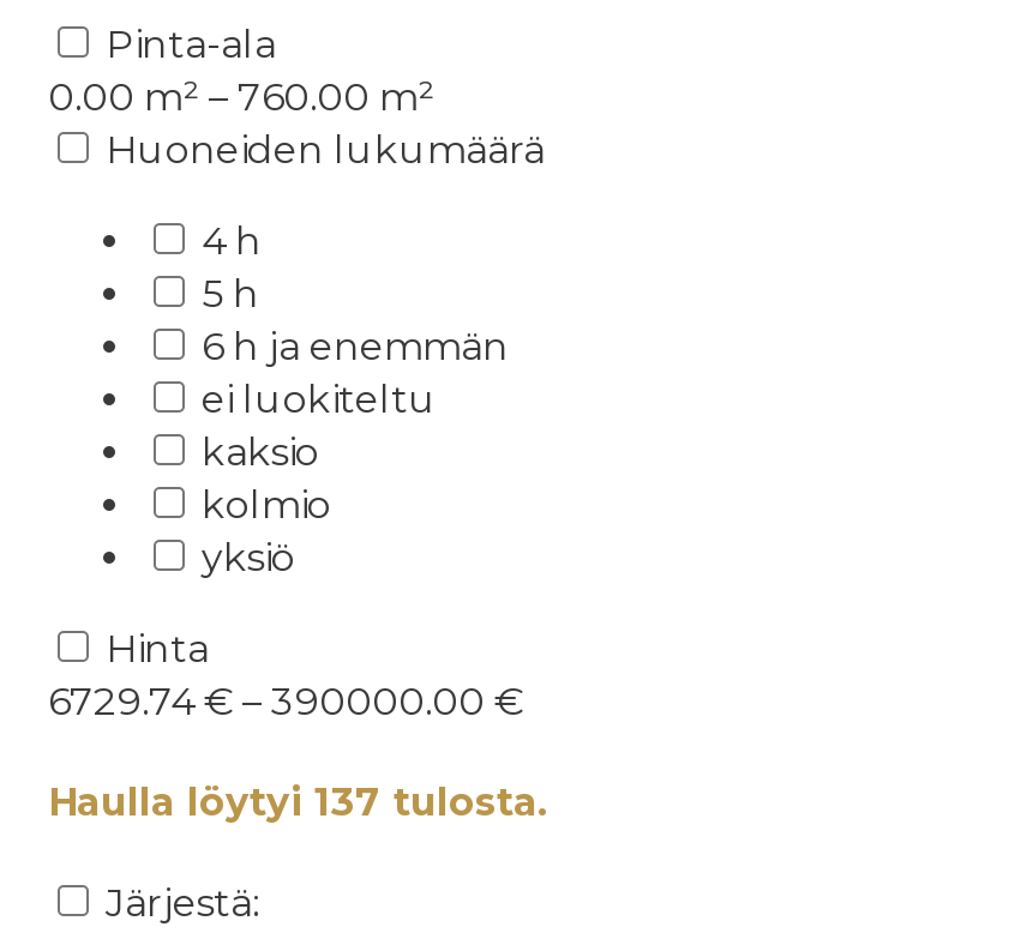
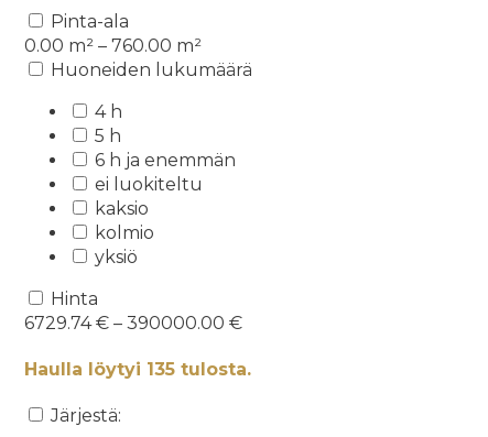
- Haulla löytyi 137 tulosta.
+ Haulla löytyi 135 tulosta.
